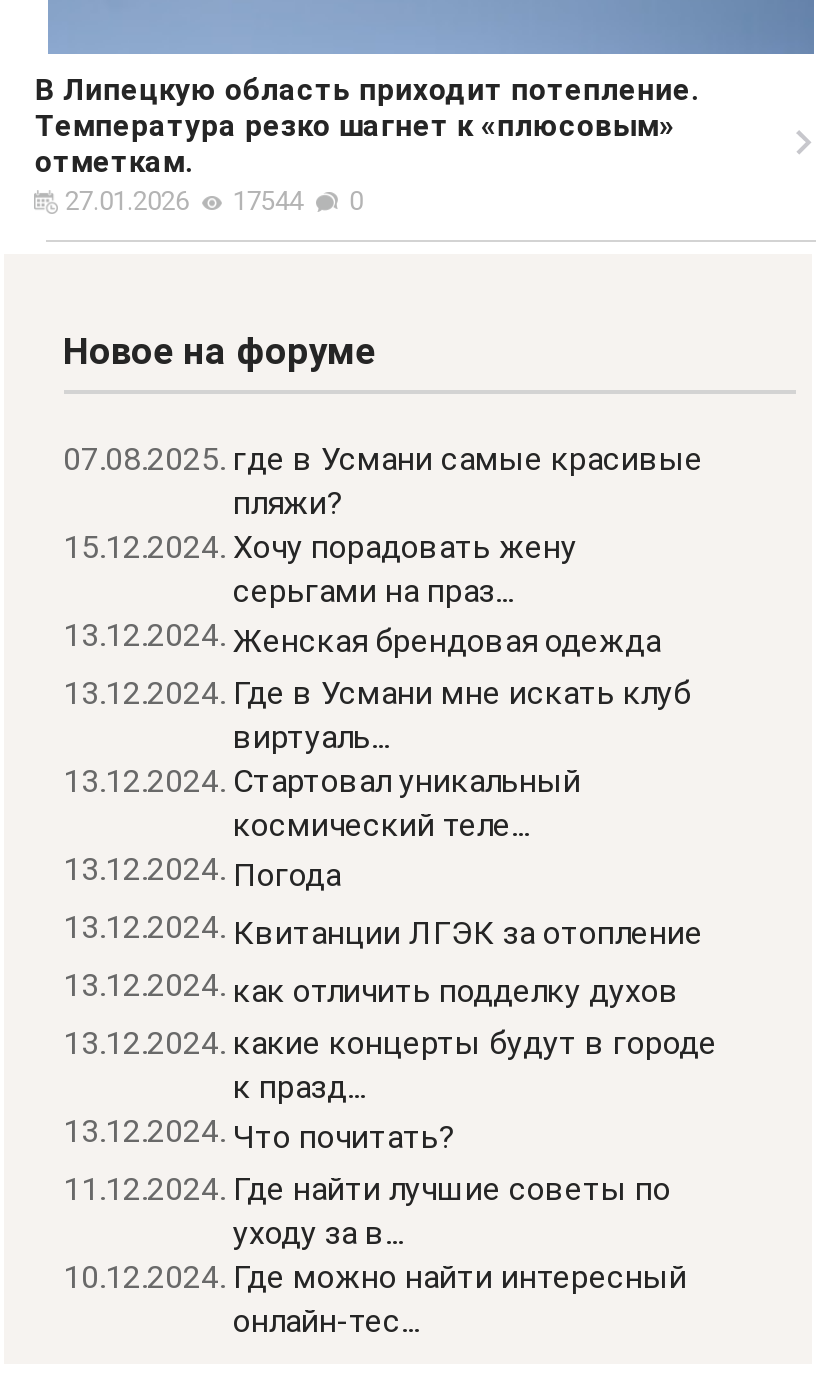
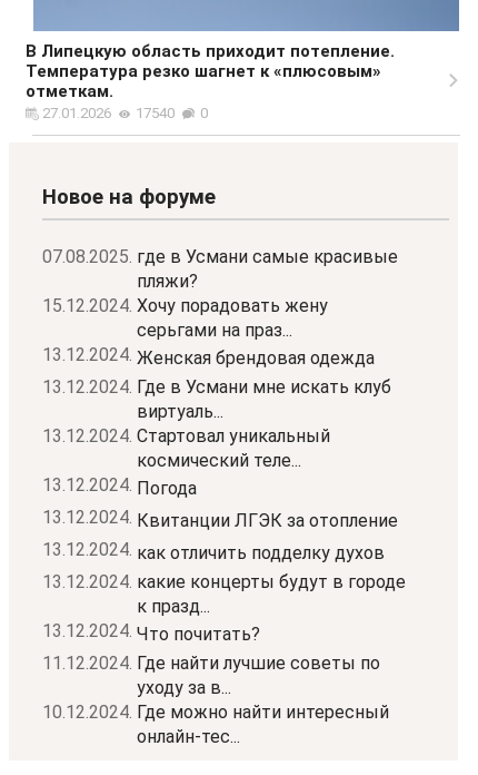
- 27.01.2026 17544 0
+ 27.01.2026 17540 0
